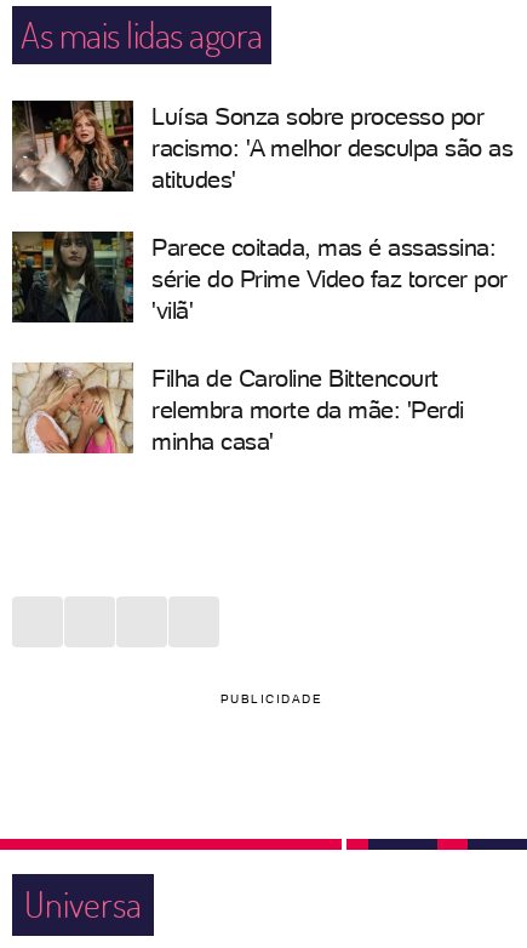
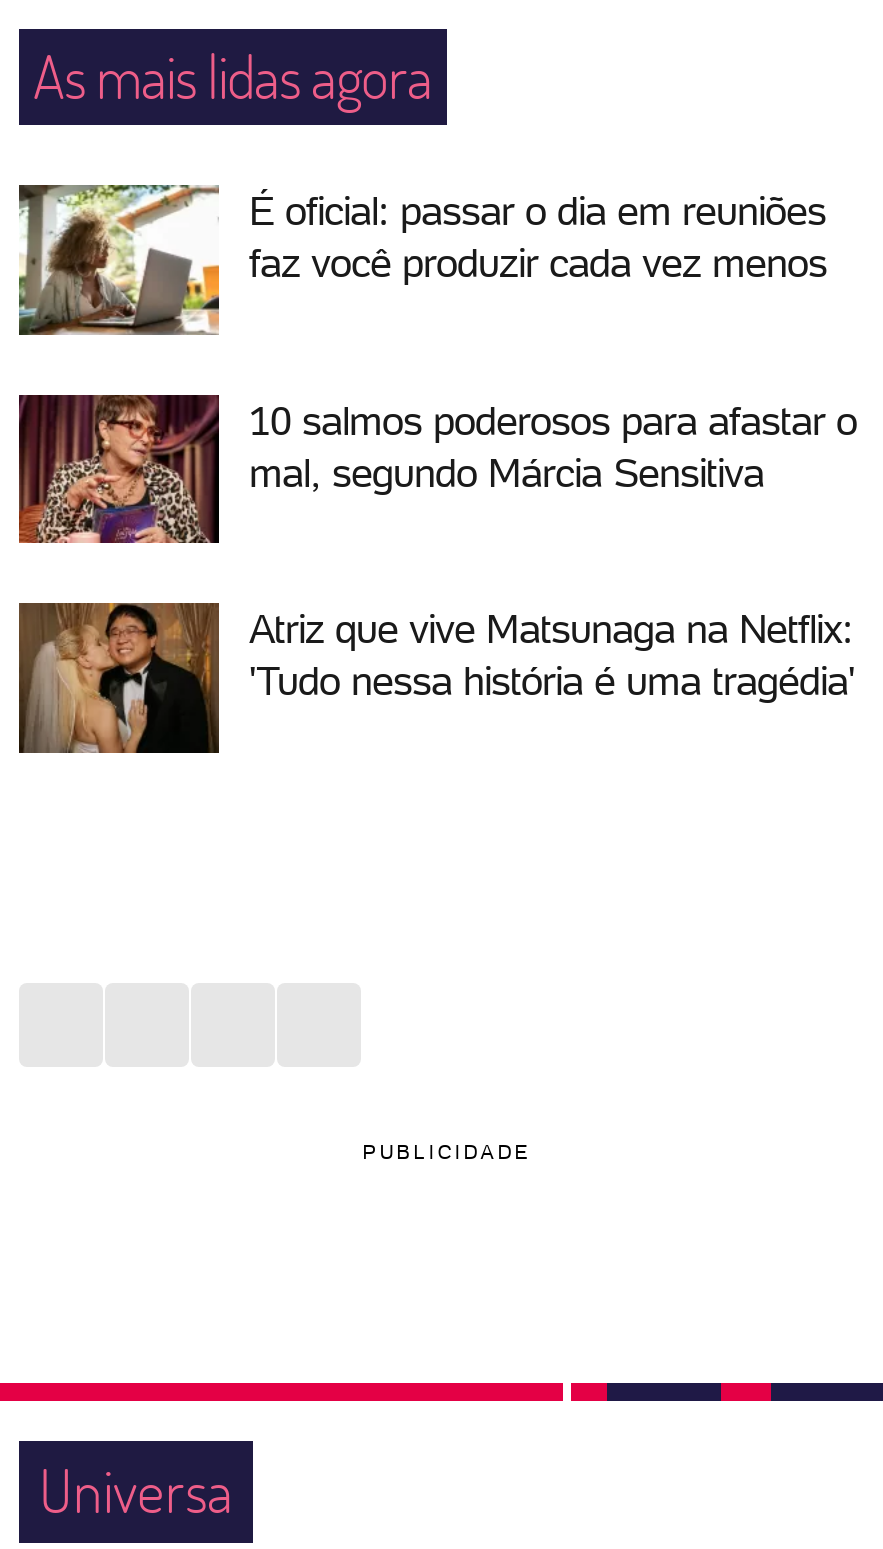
- [image]
- Luísa Sonza sobre processo por
- racismo: 'A melhor desculpa são as
- atitudes'
+ [image]
+ É oficial: passar o dia em reuniões
+ faz você produzir cada vez menos

- [image]
- Parece coitada, mas é assassina:
- série do Prime Video faz torcer por
- 'vilã'
+ [image]
+ 10 salmos poderosos para afastar o
+ mal, segundo Márcia Sensitiva

- [image]
- Filha de Caroline Bittencourt
- relembra morte da mãe: 'Perdi
- minha casa'
+ [image]
+ Atriz que vive Matsunaga na Netflix:
+ 'Tudo nessa história é uma tragédia'
